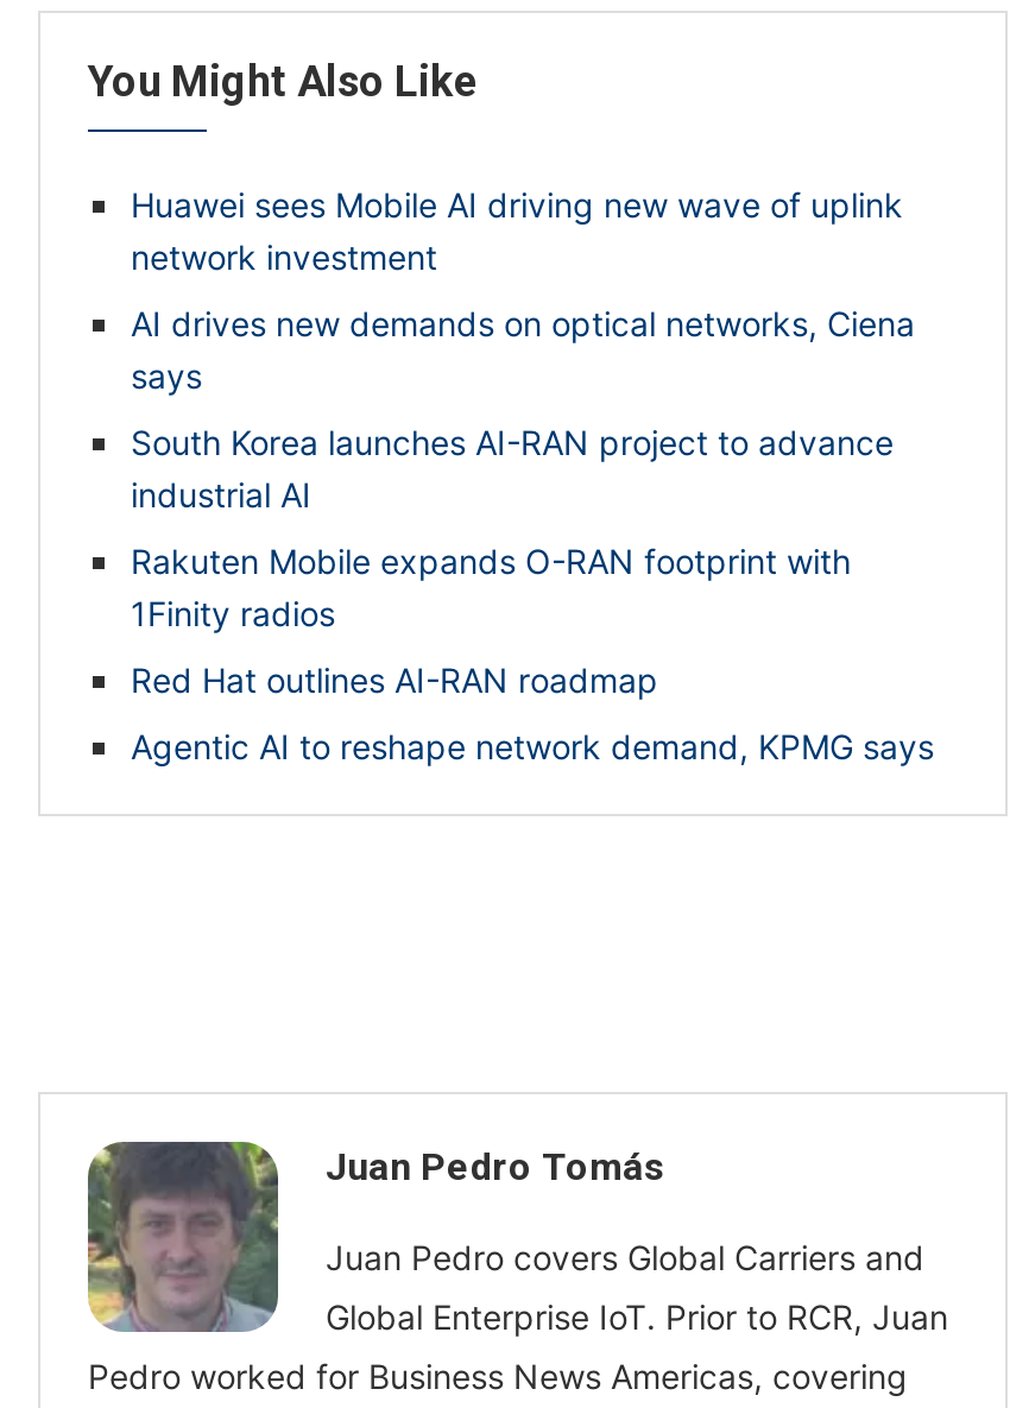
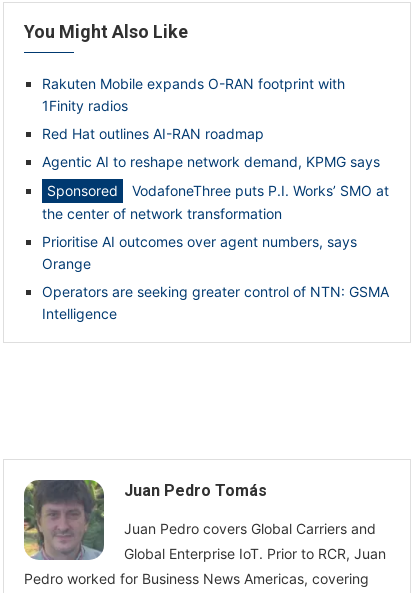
- Huawei sees Mobile AI driving new wave of uplink
- network investment
- AI drives new demands on optical networks, Ciena
- says
- South Korea launches AI-RAN project to advance
- industrial AI

moved up: Rakuten Mobile expands O-RAN footprint with | 1Finity radios | Red Hat outlines AI-RAN roadmap | Agentic AI to reshape network demand, KPMG says

+ VodafoneThree puts P.I. Works’ SMO at
+ the center of network transformation
+ Prioritise AI outcomes over agent numbers, says
+ Orange
+ Operators are seeking greater control of NTN: GSMA
+ Intelligence
